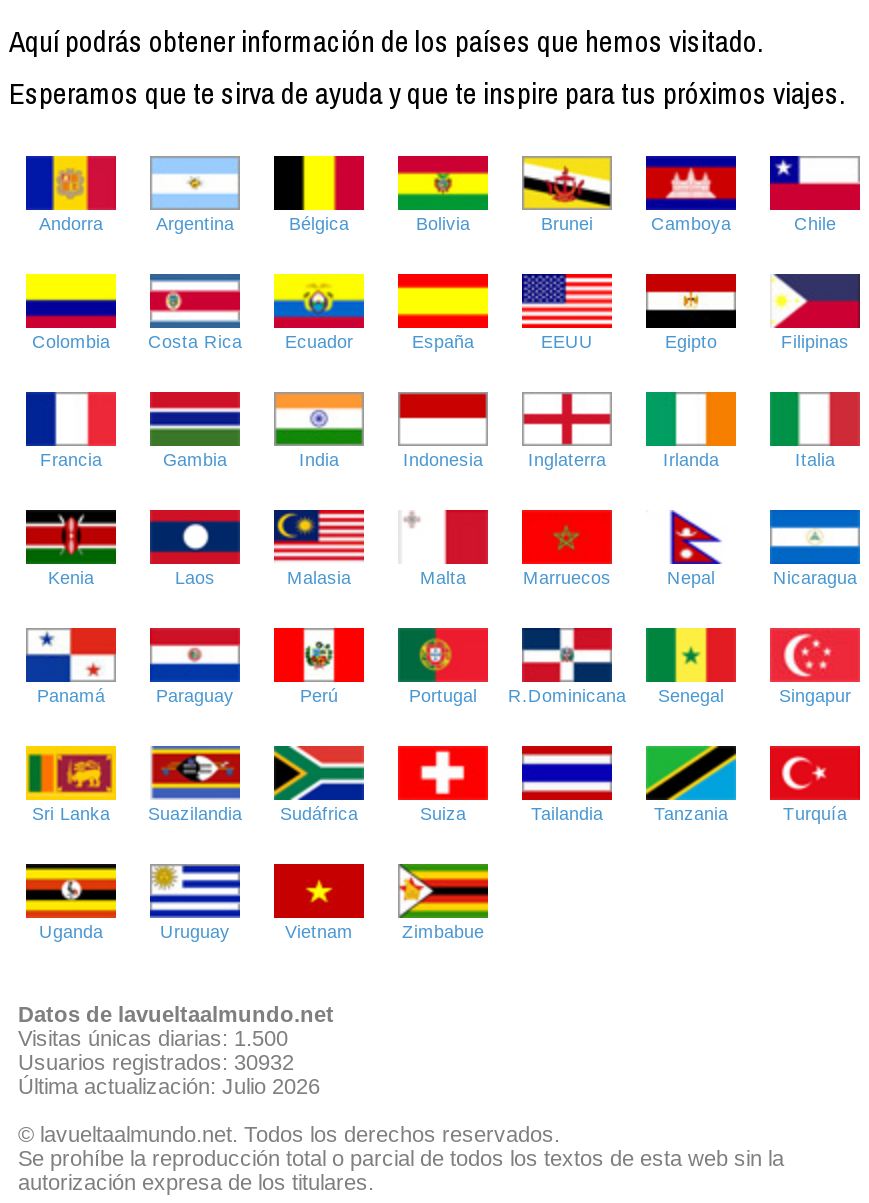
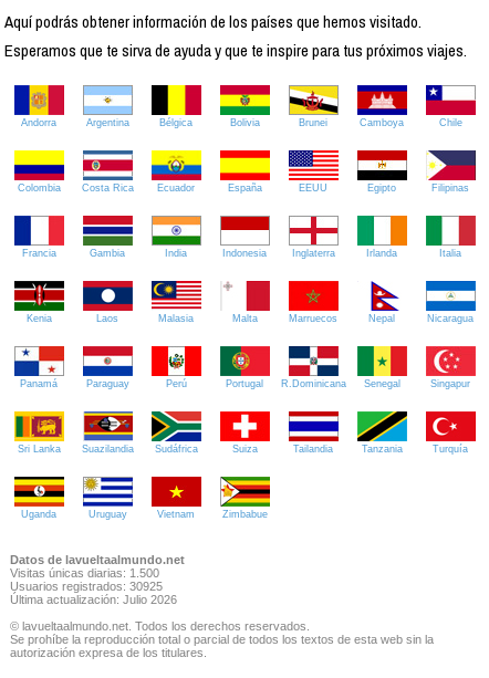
- Usuarios registrados: 30932
+ Usuarios registrados: 30925
